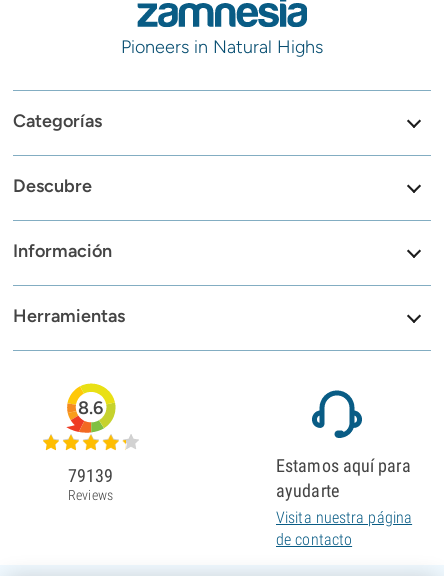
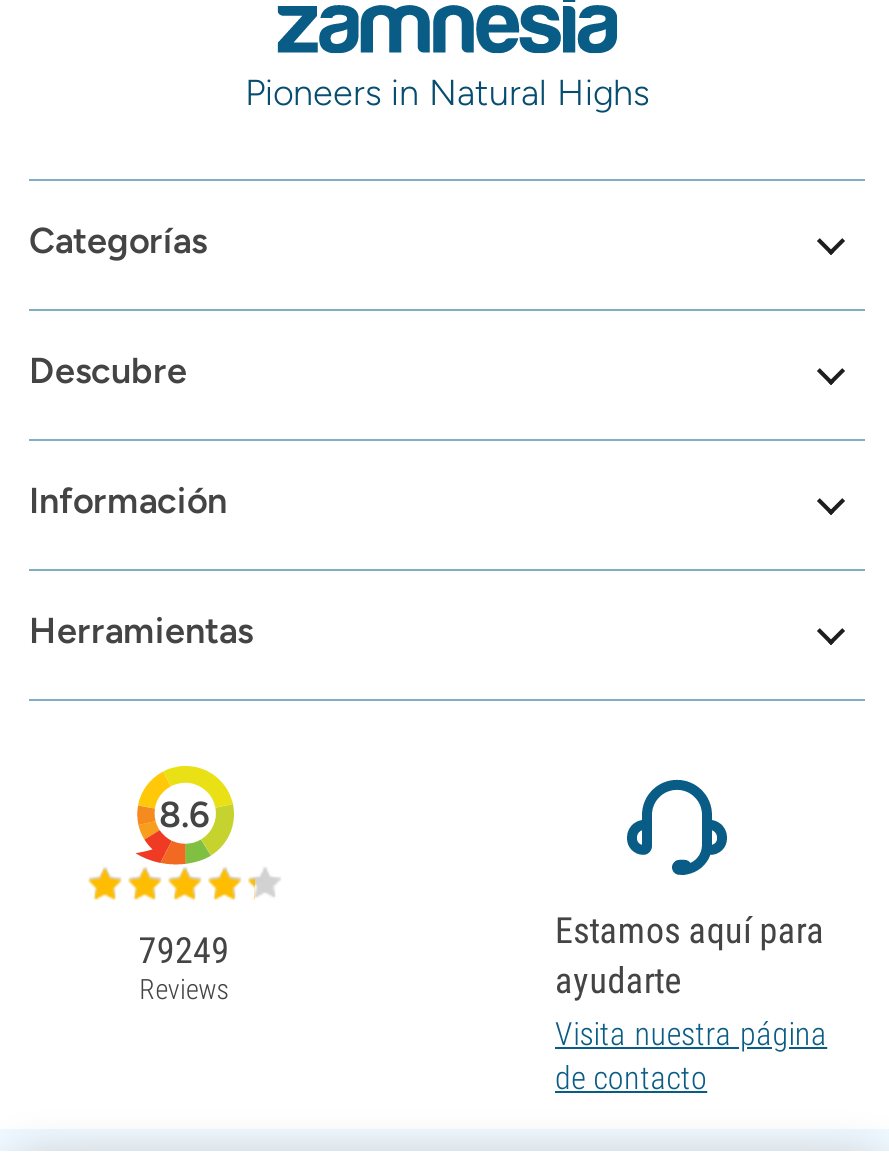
- 79139
+ 79249
